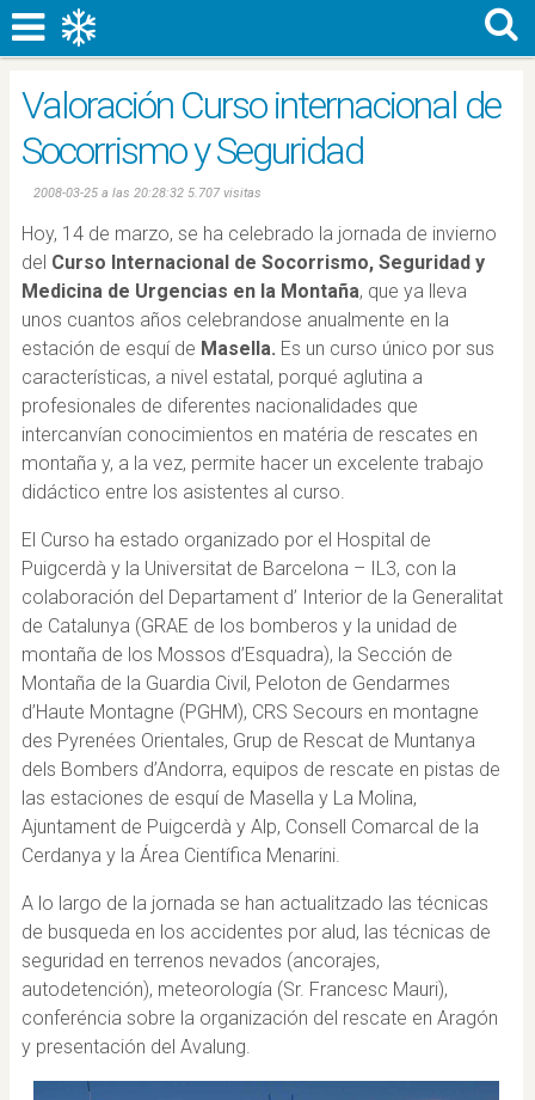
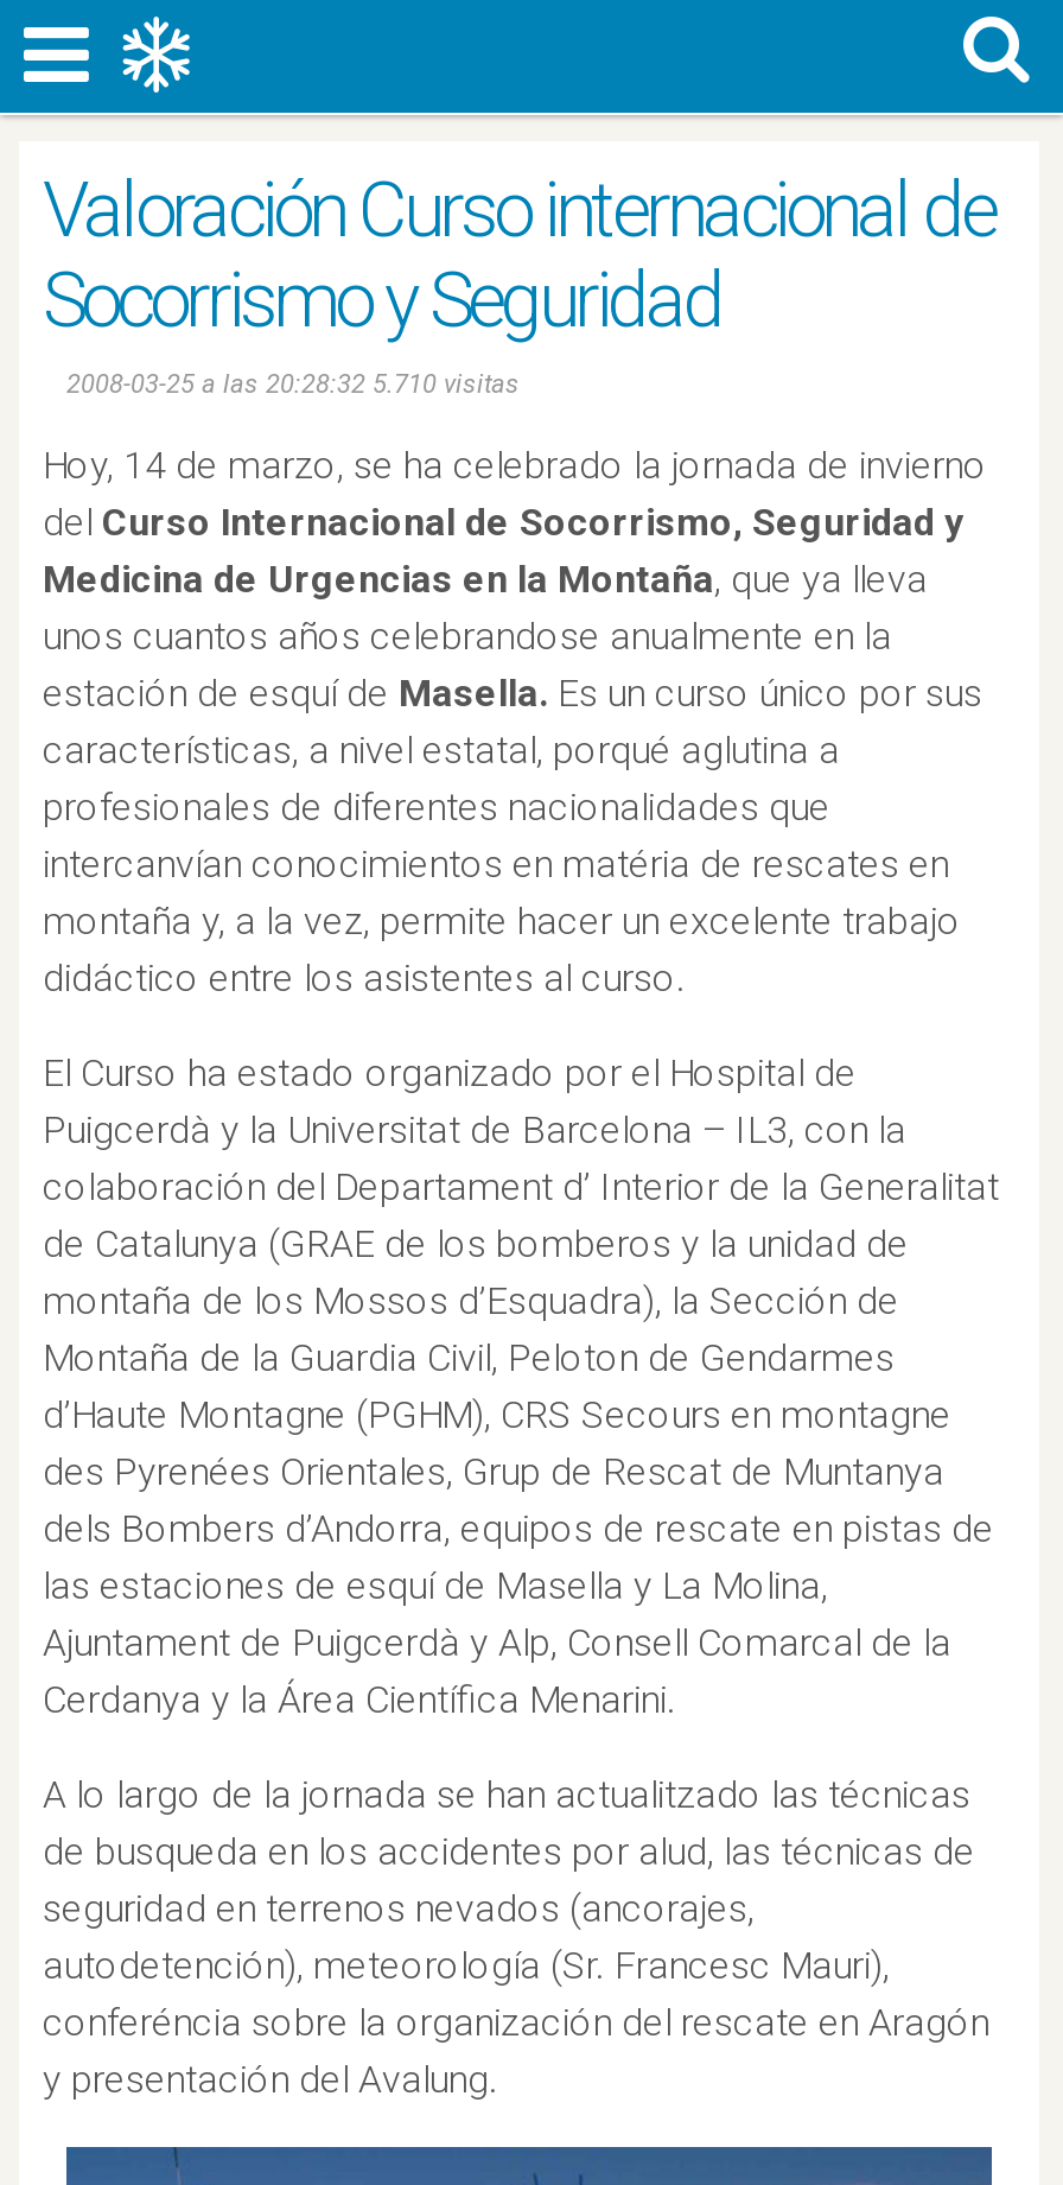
- 2008-03-25 a las 20:28:32 5.707 visitas
+ 2008-03-25 a las 20:28:32 5.710 visitas
